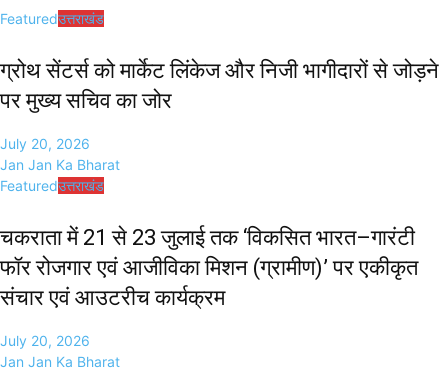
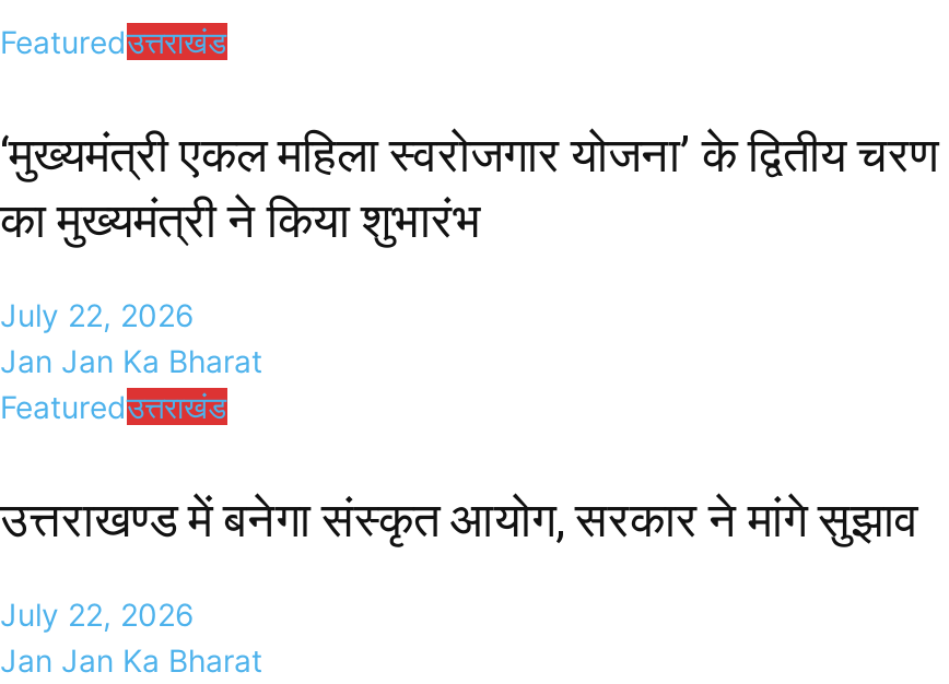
- ग्रोथ सेंटर्स को मार्केट लिंकेज और निजी भागीदारों से जोड़ने
- पर मुख्य सचिव का जोर
+ ‘मुख्यमंत्री एकल महिला स्वरोजगार योजना’ के द्वितीय चरण
+ का मुख्यमंत्री ने किया शुभारंभ

- July 20, 2026
+ July 22, 2026

- चकराता में 21 से 23 जुलाई तक ‘विकसित भारत–गारंटी
- फॉर रोजगार एवं आजीविका मिशन (ग्रामीण)’ पर एकीकृत
- संचार एवं आउटरीच कार्यक्रम
+ उत्तराखण्ड में बनेगा संस्कृत आयोग, सरकार ने मांगे सुझाव

- July 20, 2026
+ July 22, 2026
